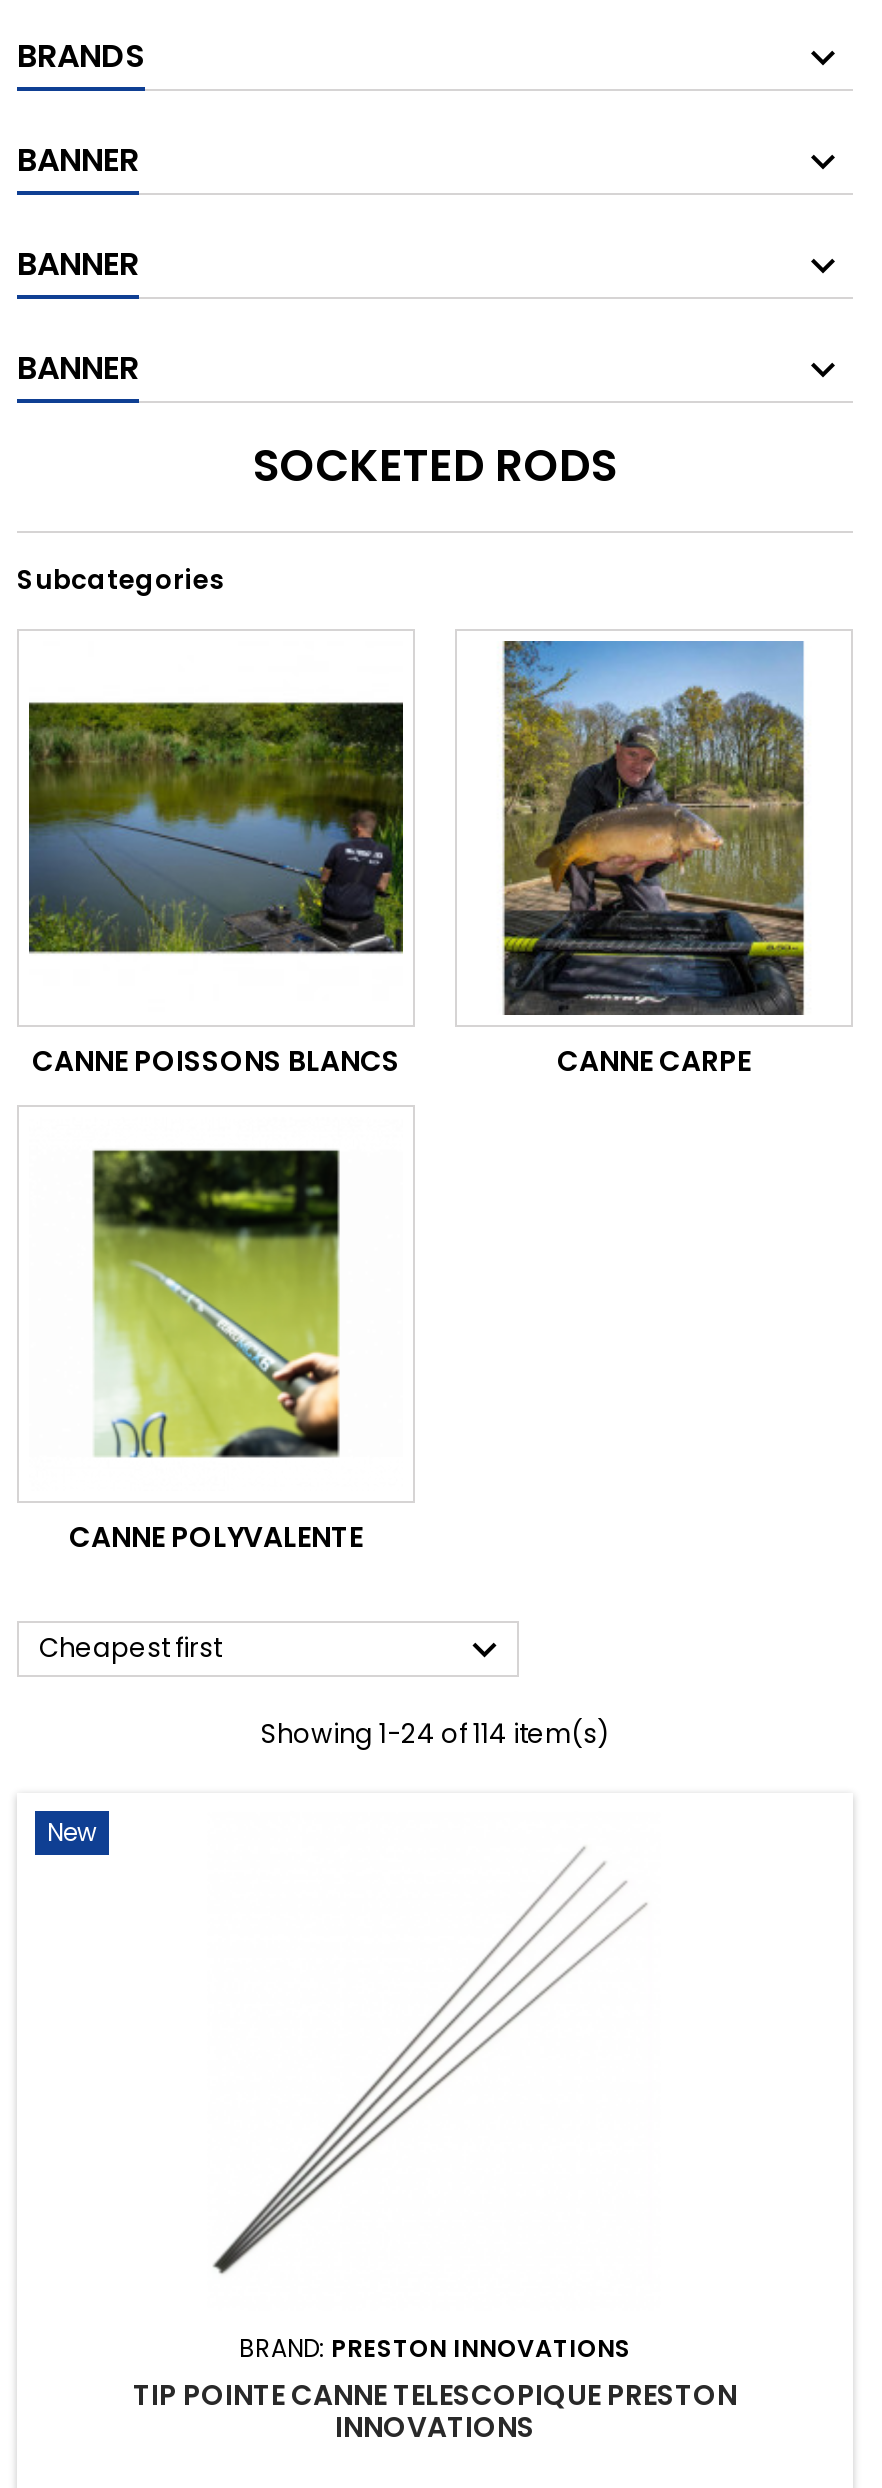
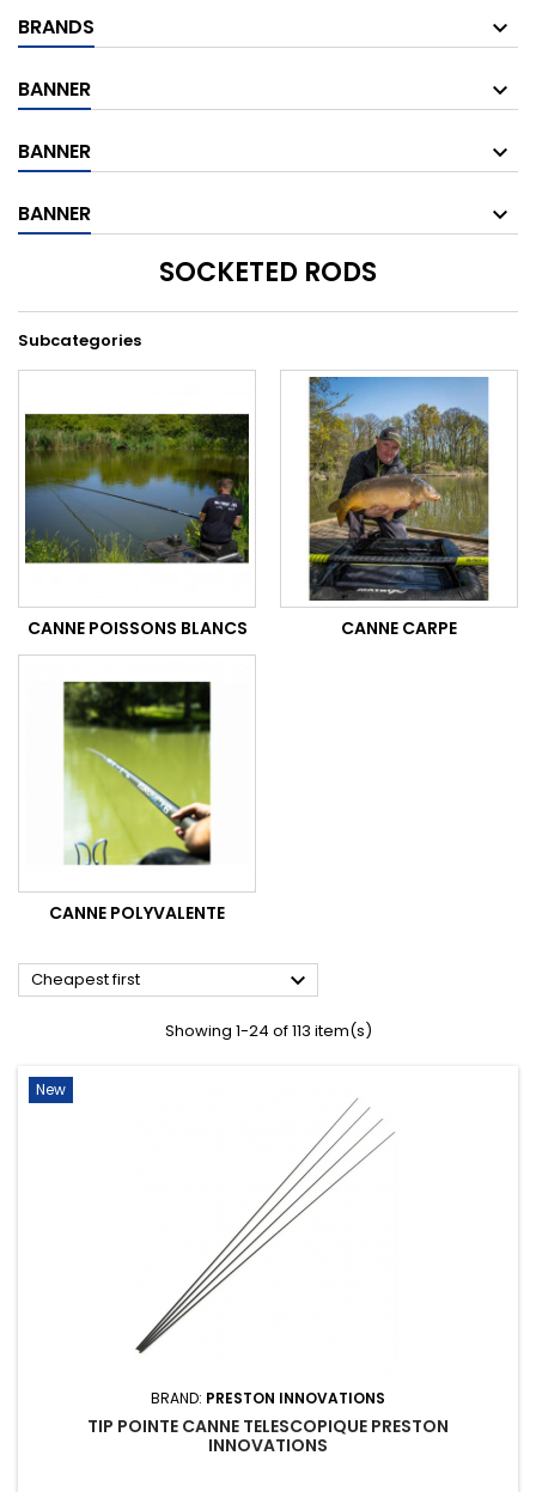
- Showing 1-24 of 114 item(s)
+ Showing 1-24 of 113 item(s)
